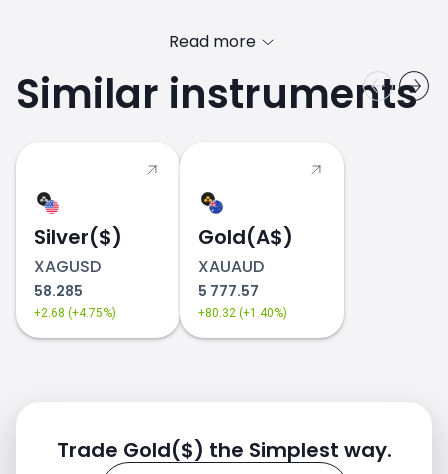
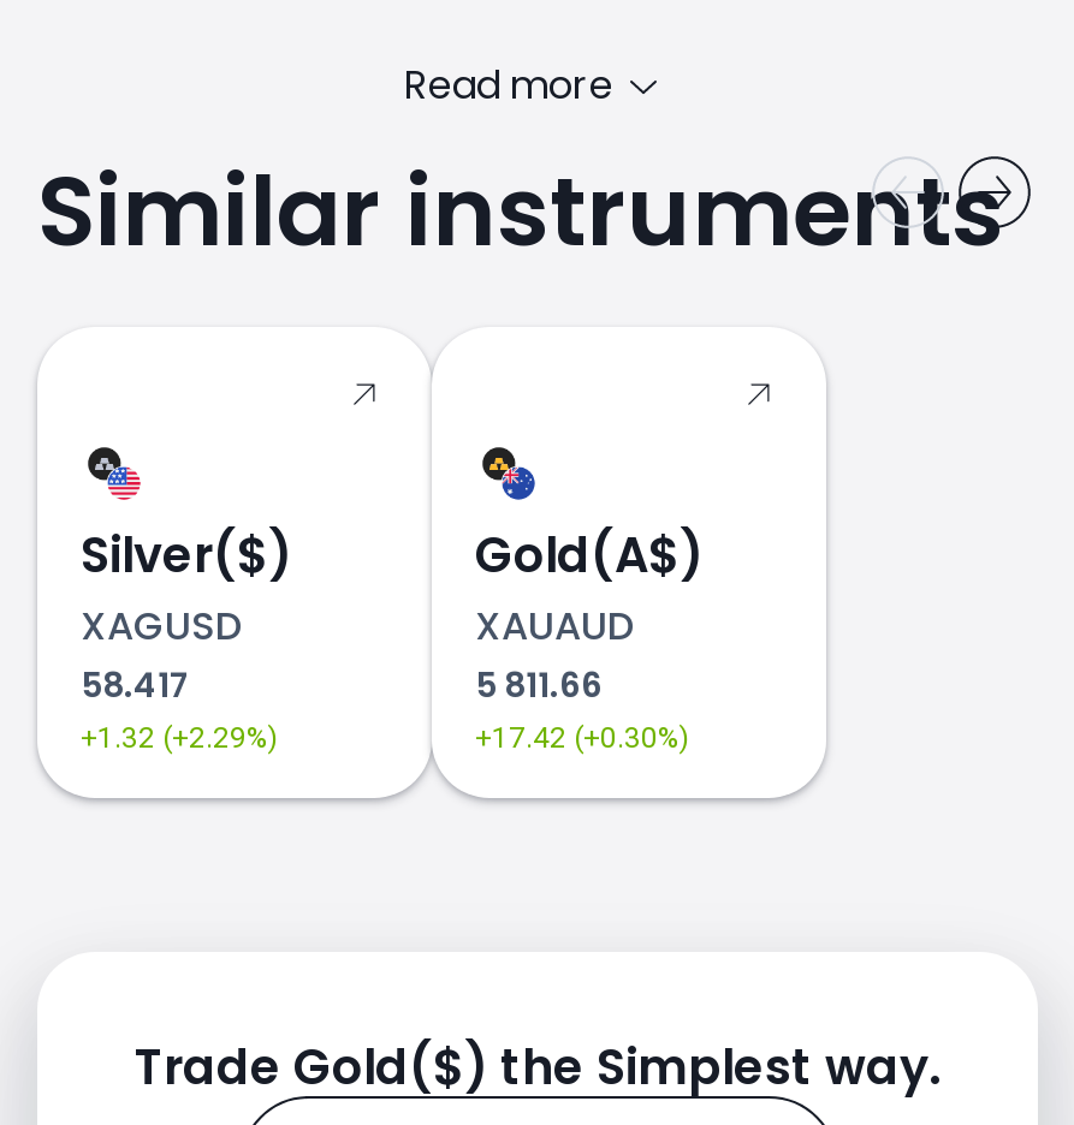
- 58.285
+ 58.417

- 5 777.57
+ 5 811.66

- +2.68 (+4.75%)
+ +1.32 (+2.29%)

- +80.32 (+1.40%)
+ +17.42 (+0.30%)
